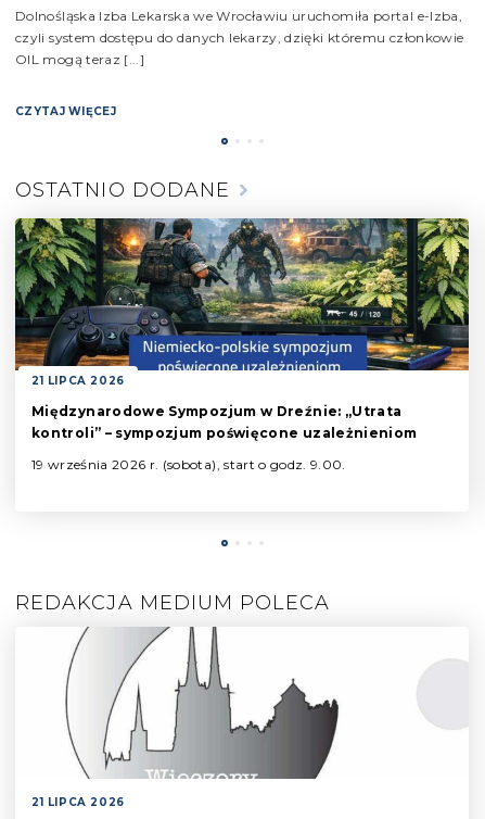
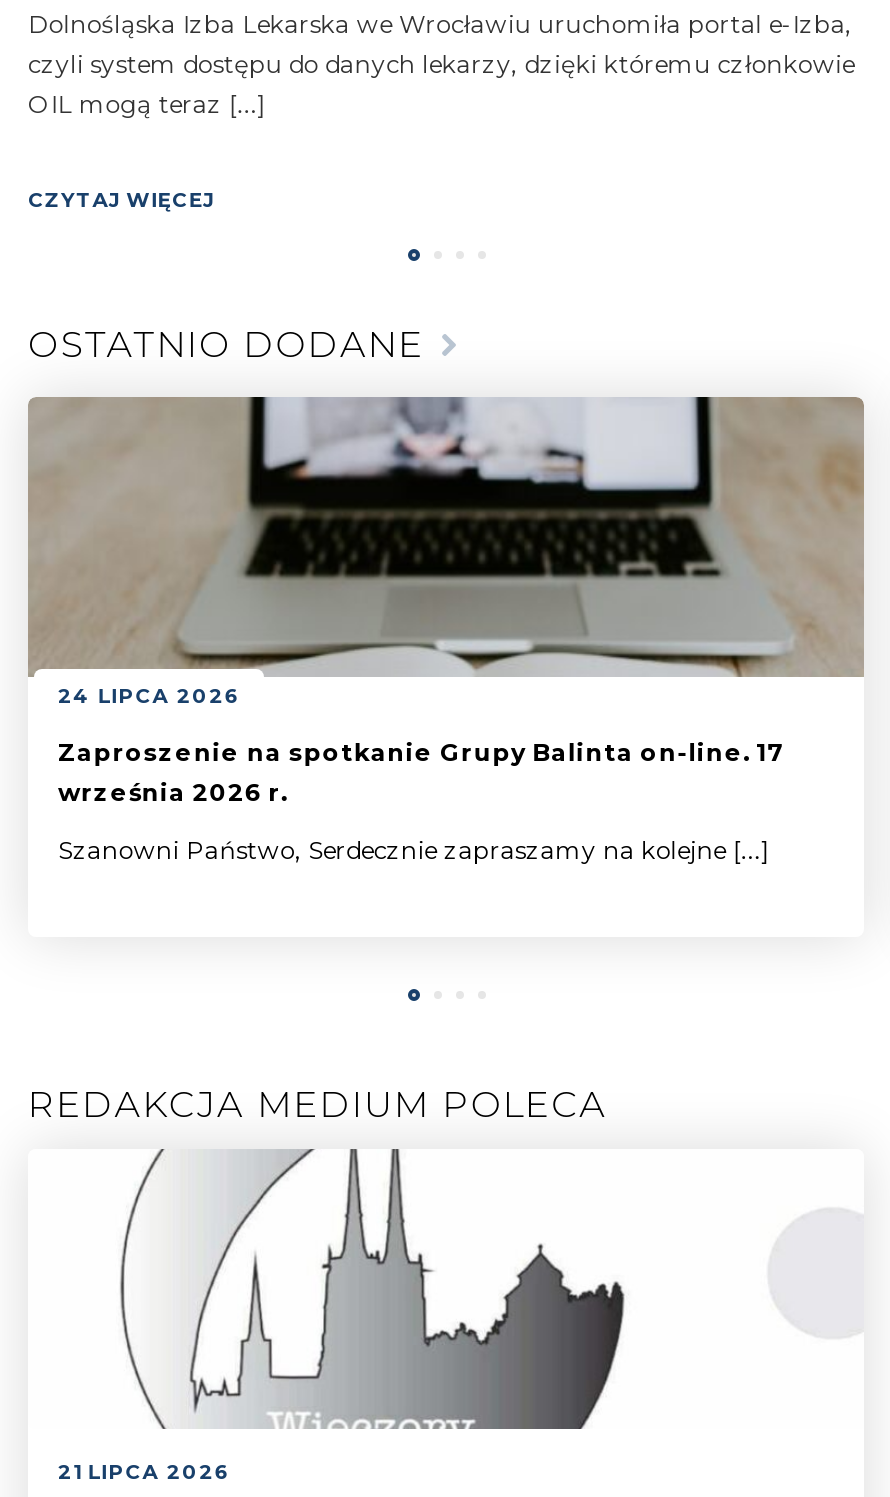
- [image]
- 21 LIPCA 2026
+ [image]
+ 24 LIPCA 2026

- Międzynarodowe Sympozjum w Dreźnie: „Utrata
- kontroli” – sympozjum poświęcone uzależnieniom
+ Zaproszenie na spotkanie Grupy Balinta on-line. 17
+ września 2026 r.

- 19 września 2026 r. (sobota), start o godz. 9.00.
+ Szanowni Państwo, Serdecznie zapraszamy na kolejne [...]
